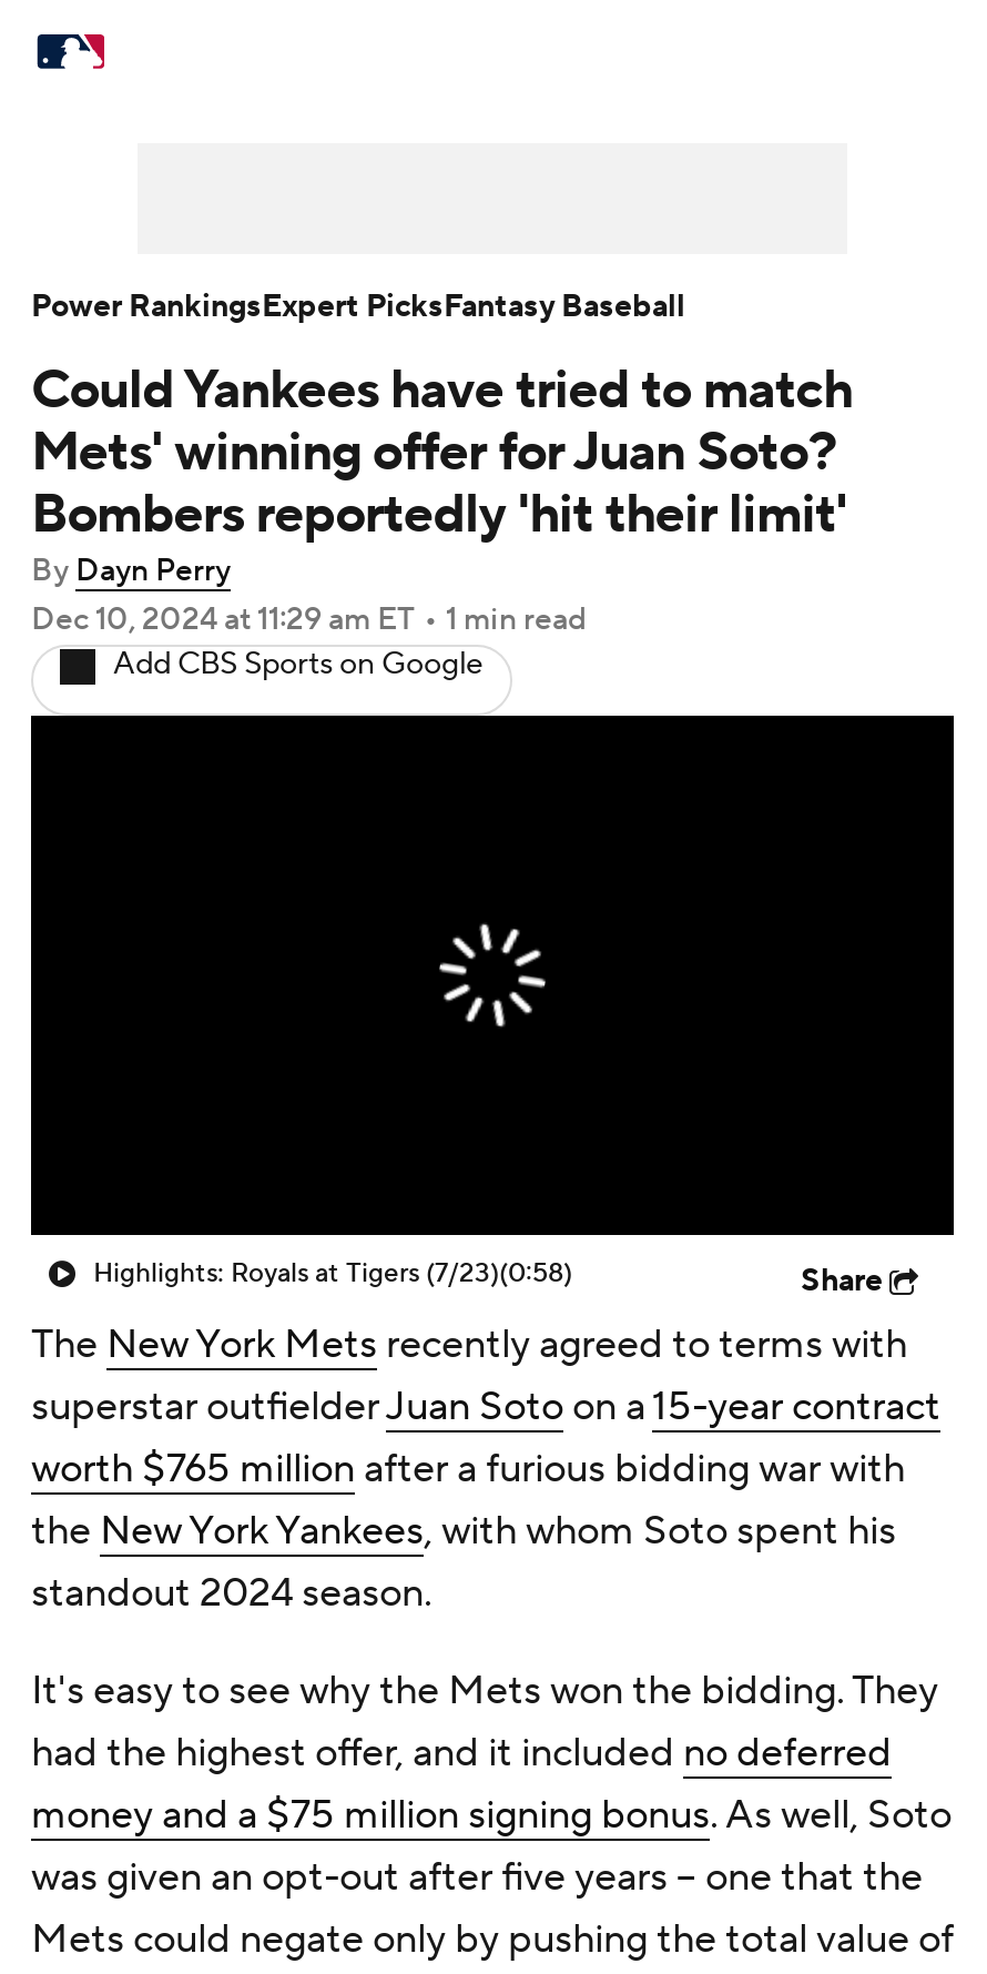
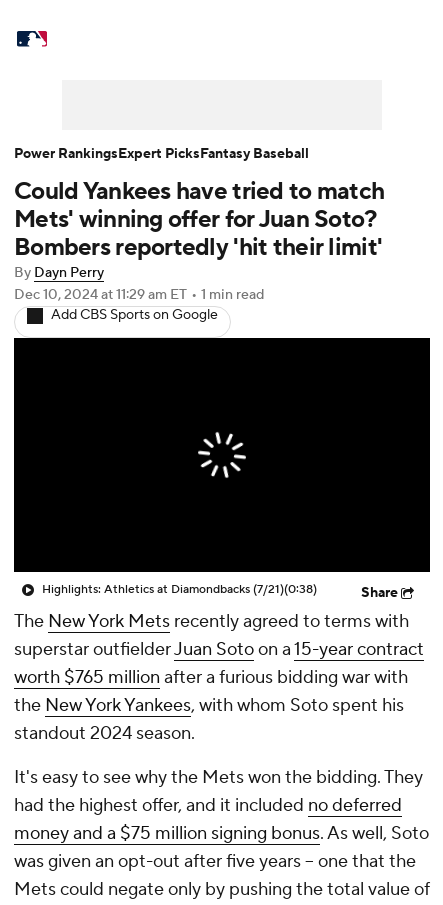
- Highlights: Royals at Tigers (7/23)(0:58)
+ Highlights: Athletics at Diamondbacks (7/21)(0:38)
